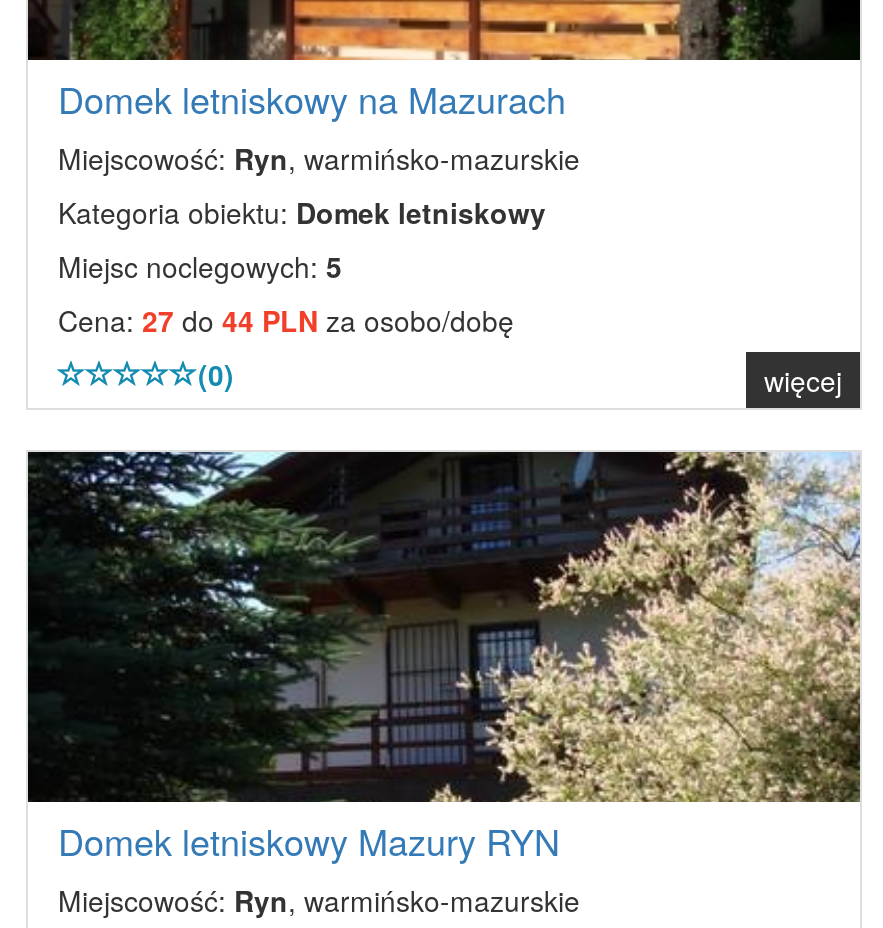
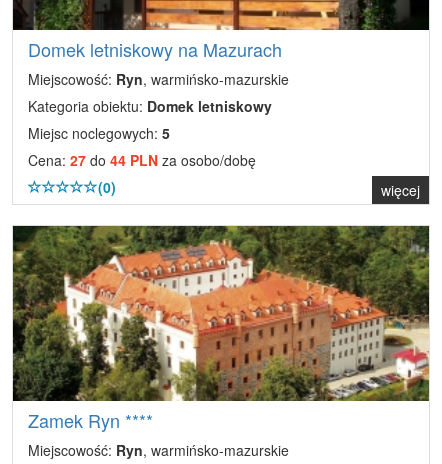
- [image]
- Domek letniskowy Mazury RYN
+ [image]
+ Zamek Ryn ****
